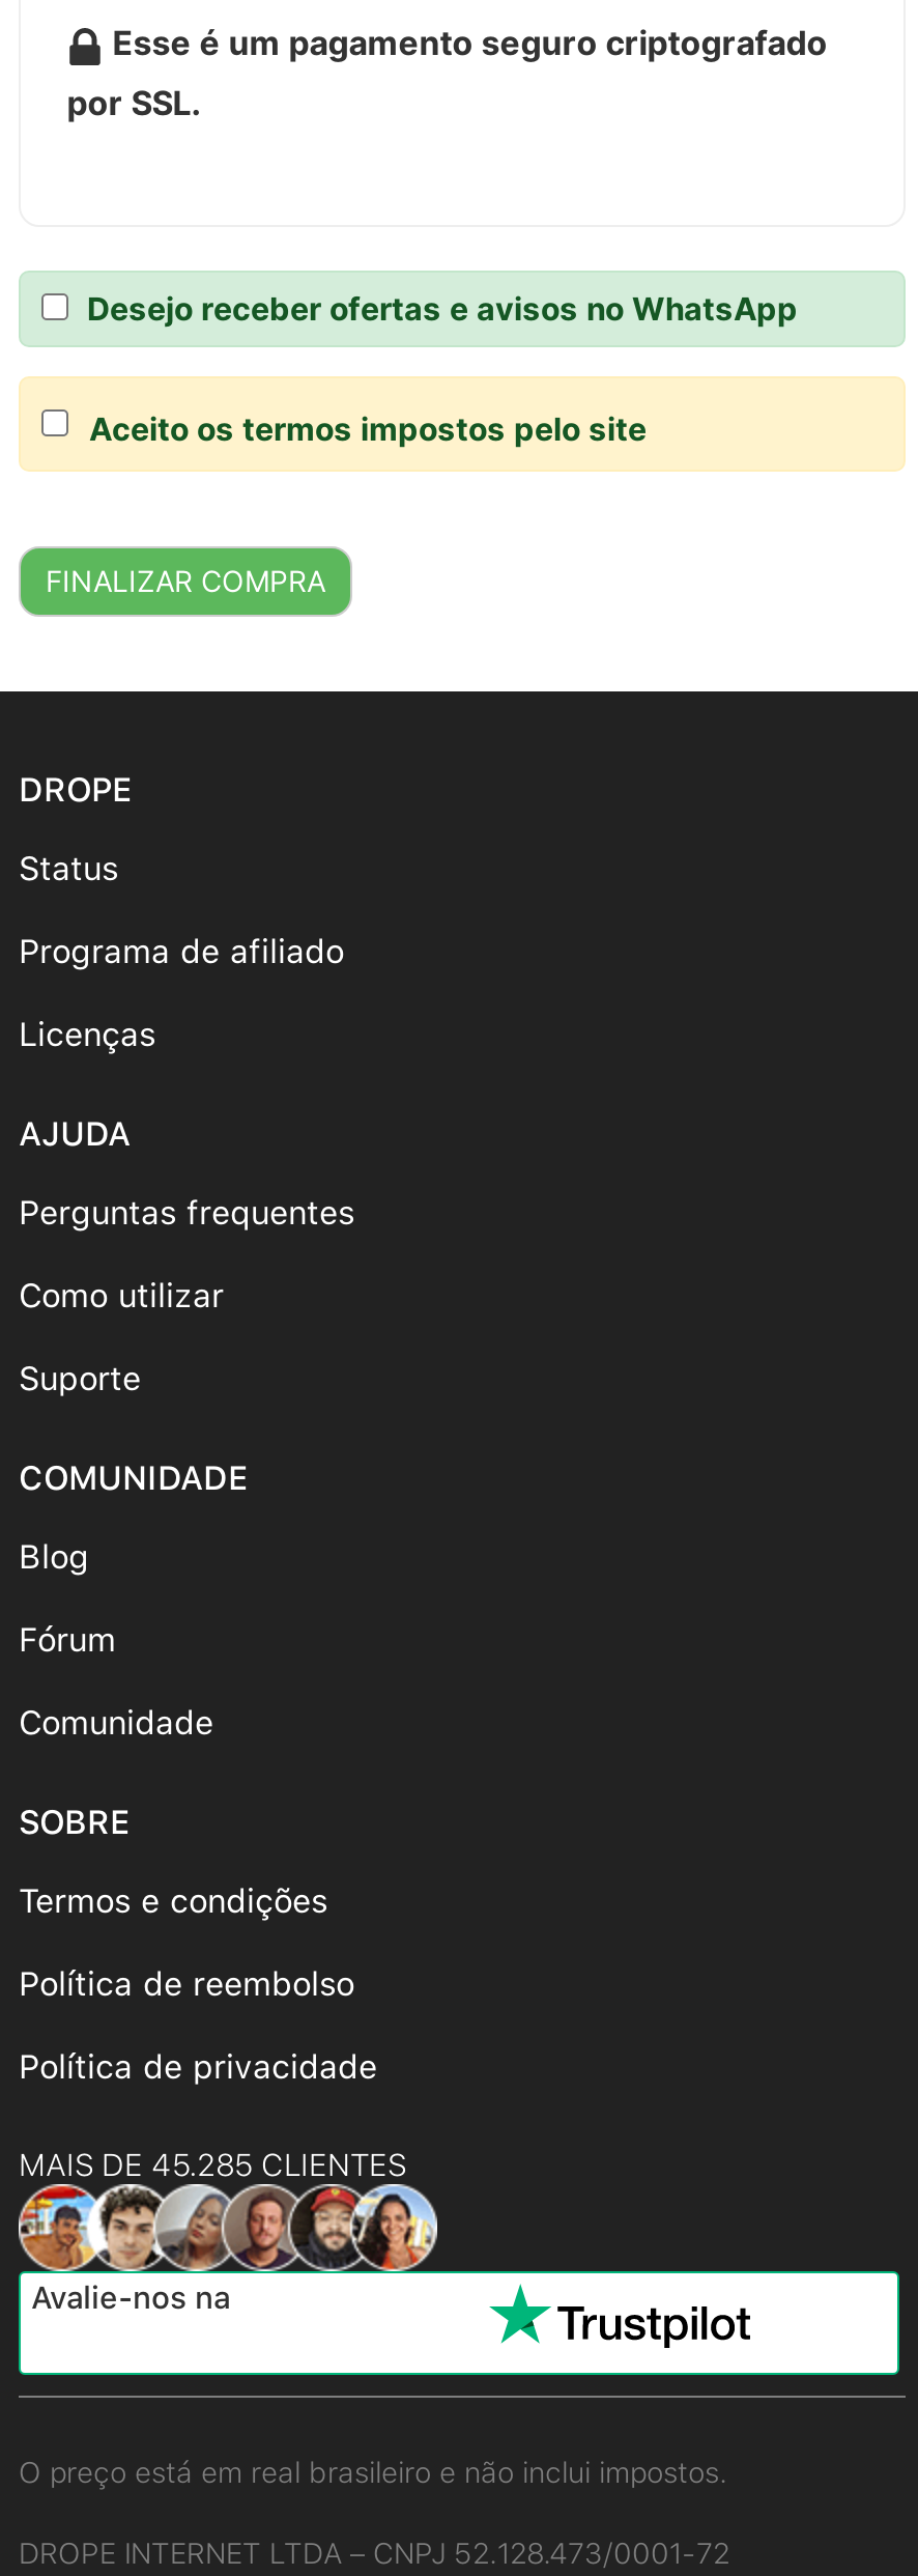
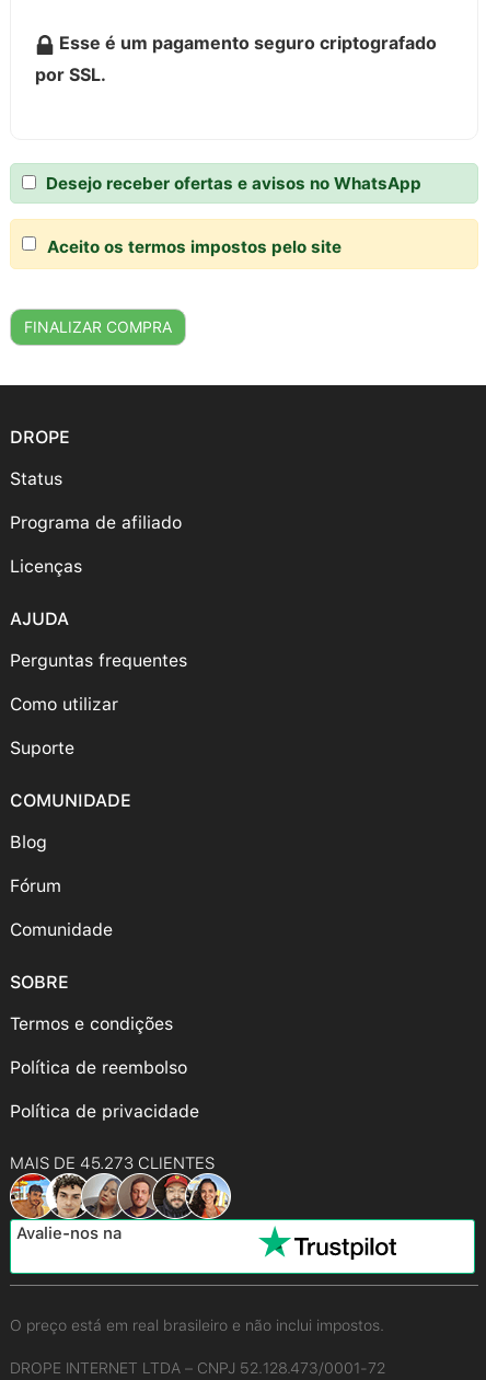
- MAIS DE 45.285 CLIENTES
+ MAIS DE 45.273 CLIENTES
